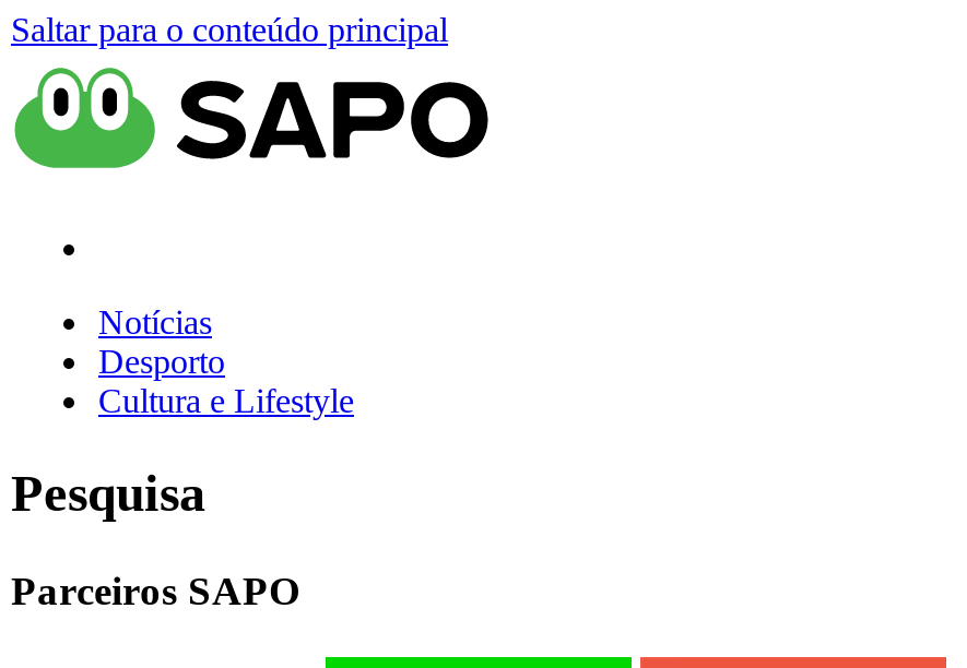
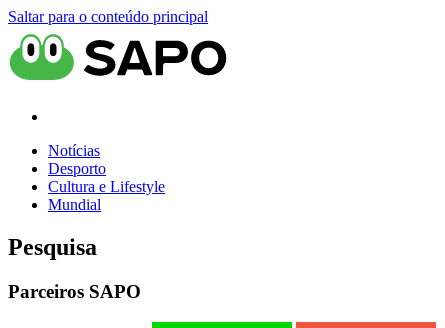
+ Mundial
